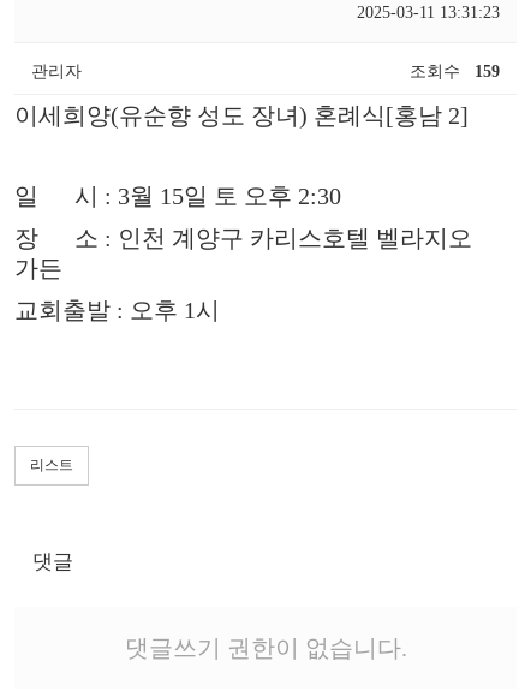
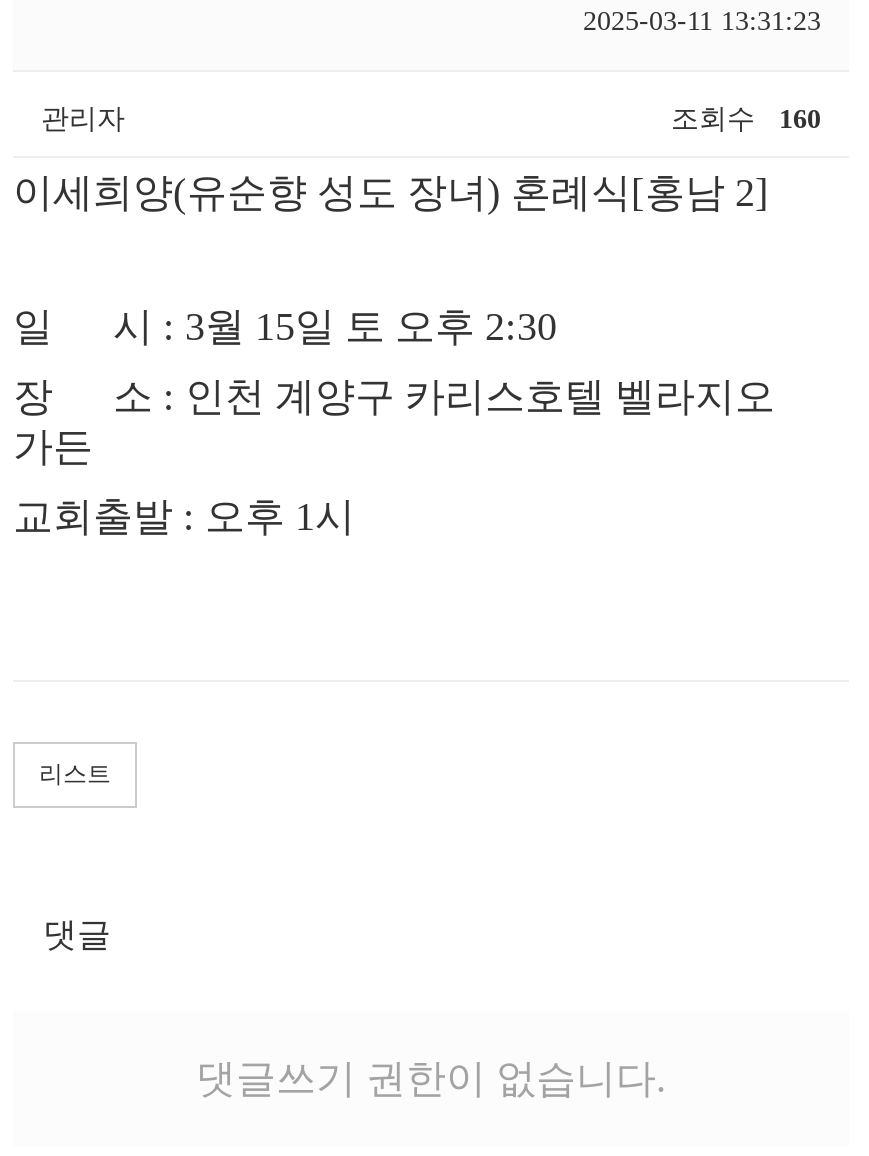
- 조회수 159
+ 조회수 160
